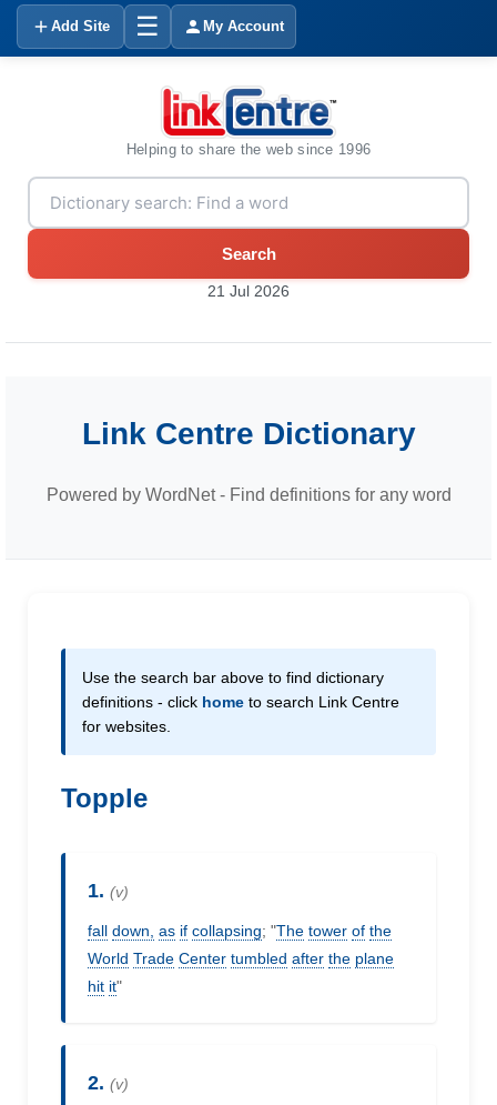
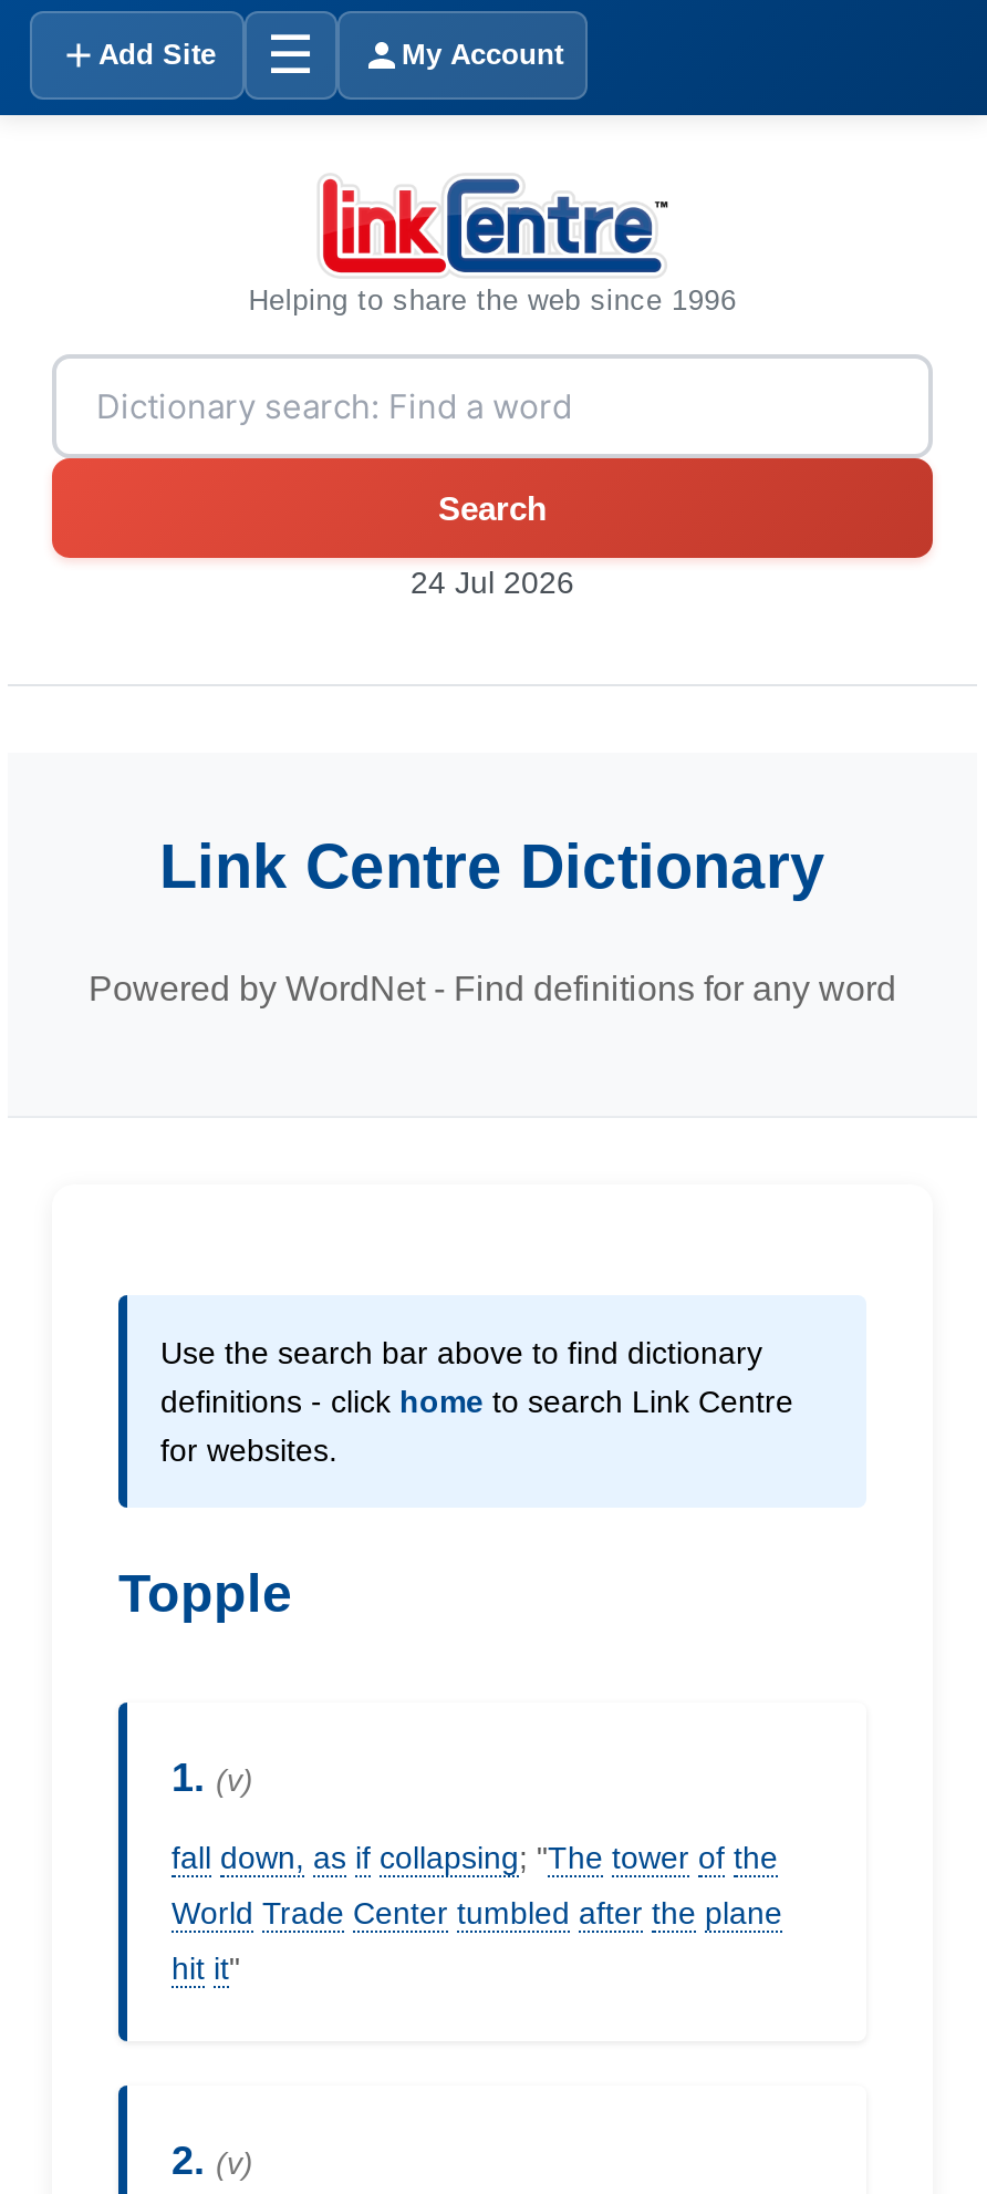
- 21 Jul 2026
+ 24 Jul 2026
